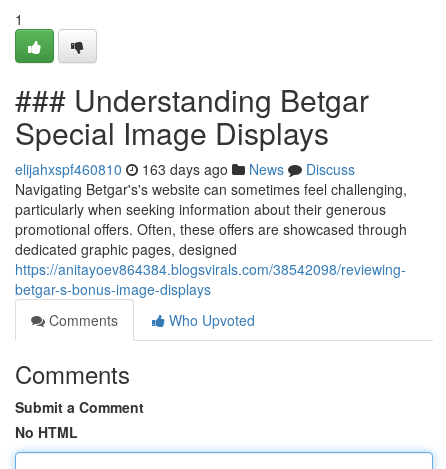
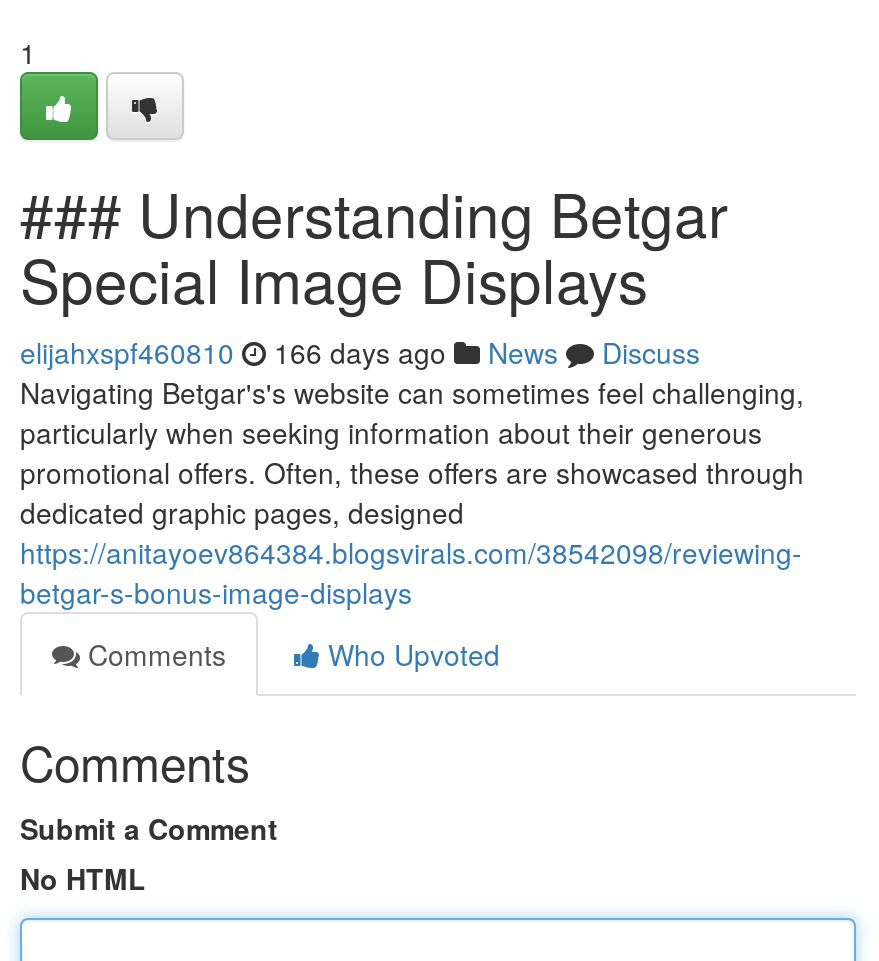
- elijahxspf460810 163 days ago News Discuss
+ elijahxspf460810 166 days ago News Discuss
